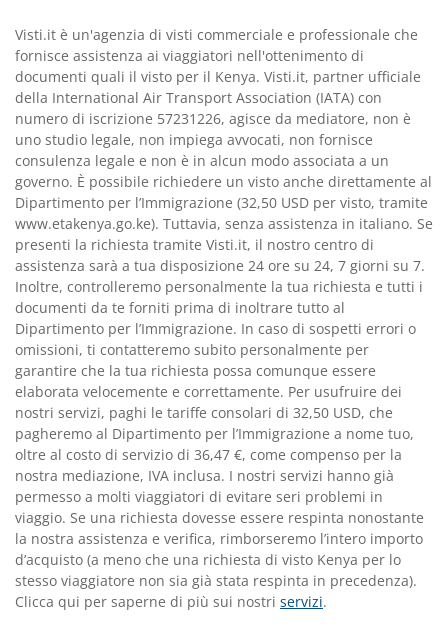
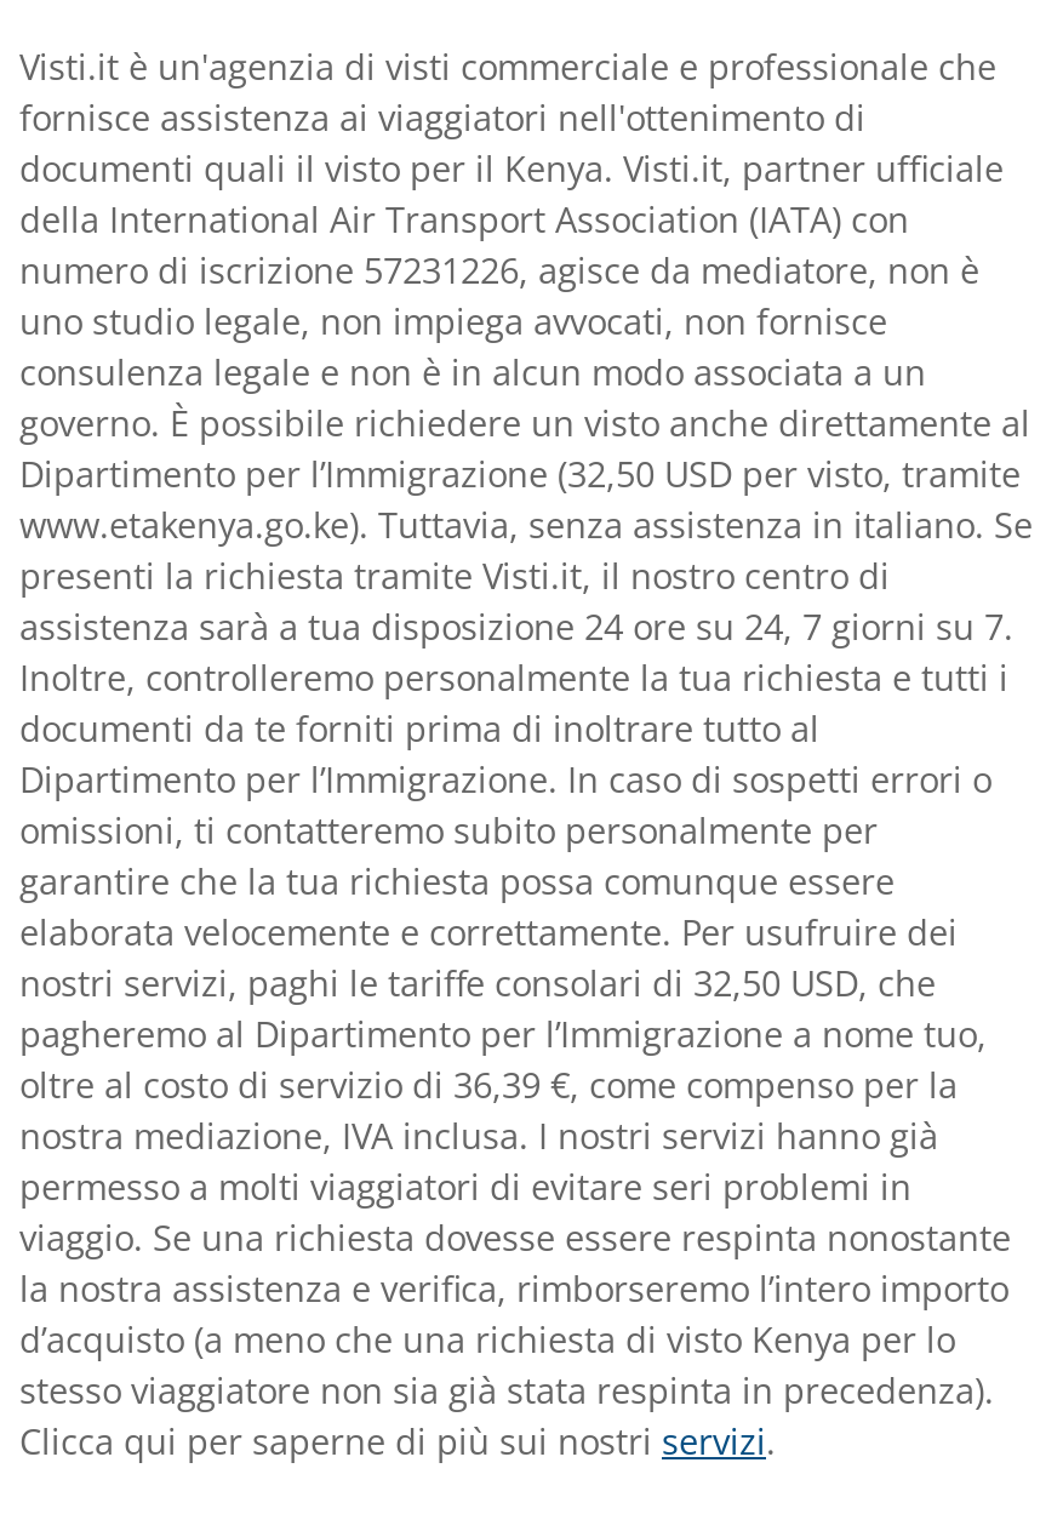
- oltre al costo di servizio di 36,47 €, come compenso per la
+ oltre al costo di servizio di 36,39 €, come compenso per la
